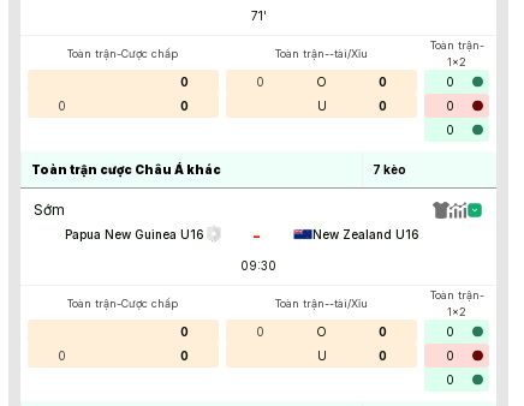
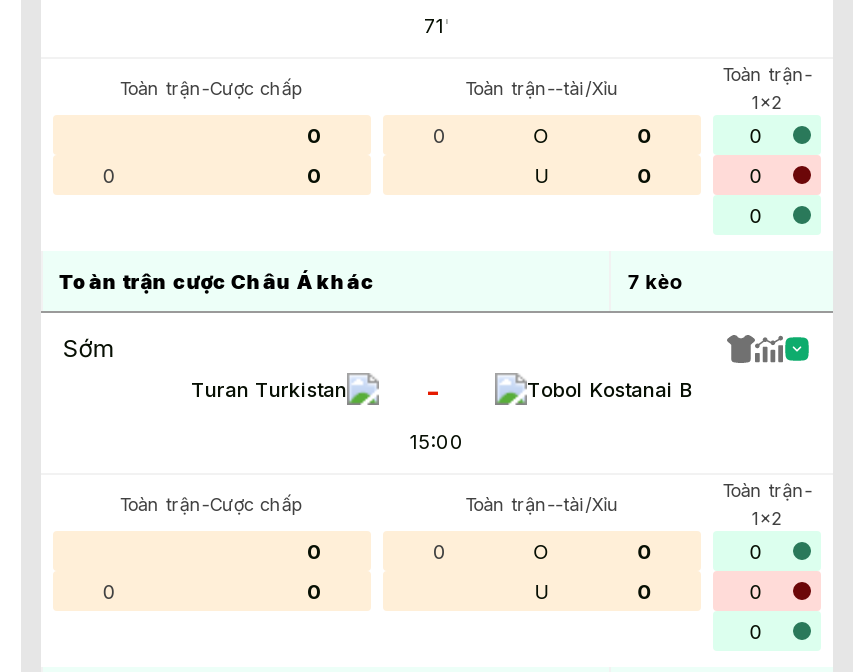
- Papua New Guinea U16
+ Turan Turkistan

- New Zealand U16
+ Tobol Kostanai B

- 09:30
+ 15:00
